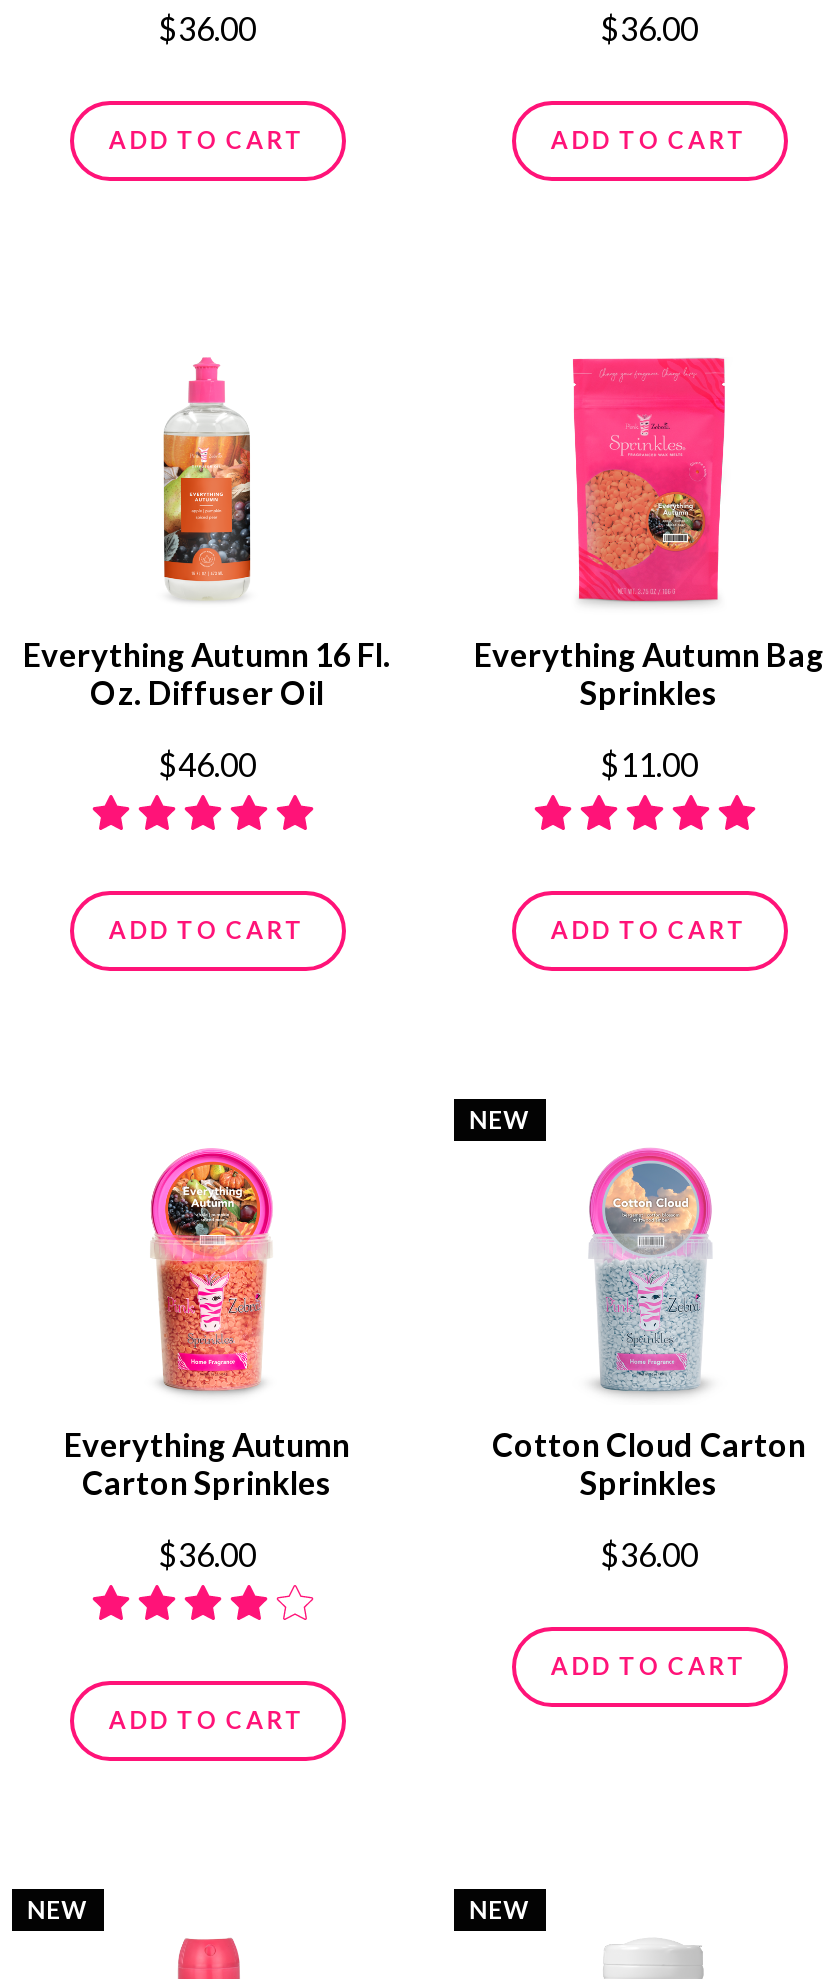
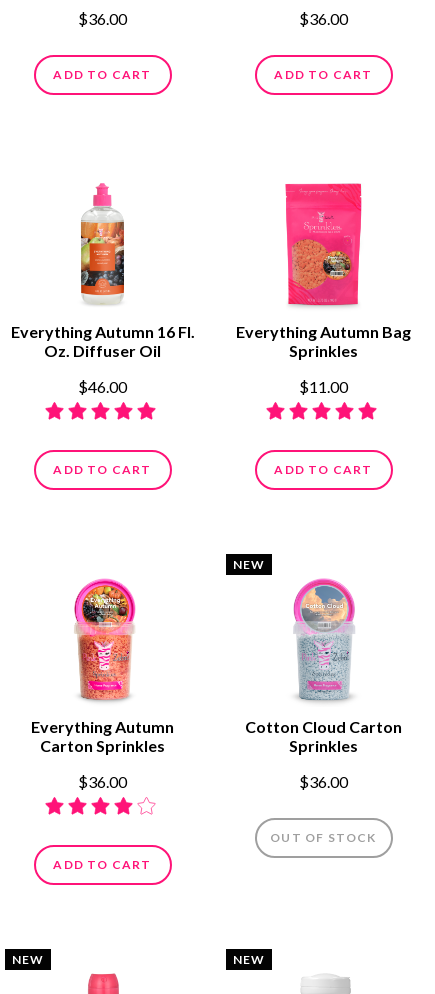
- ADD TO CART
+ OUT OF STOCK
